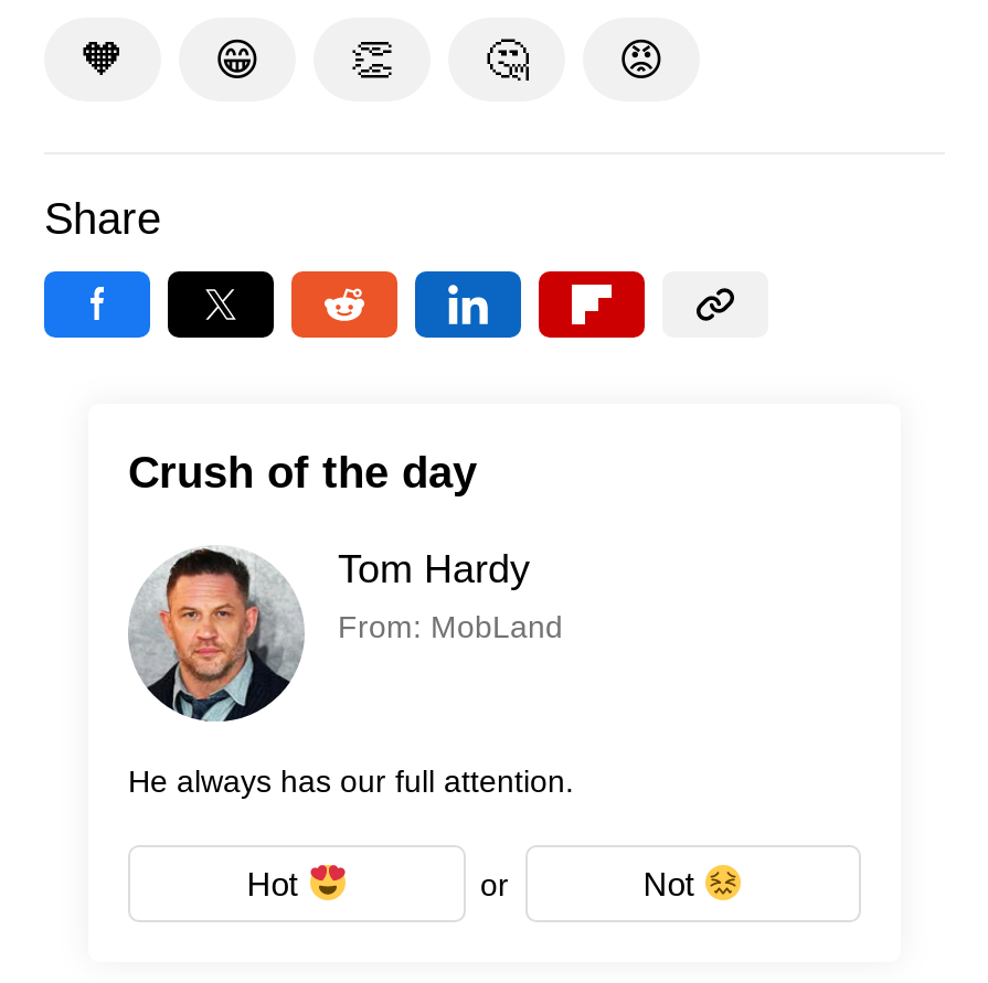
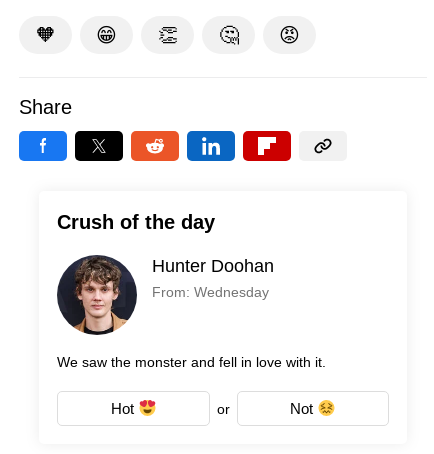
- [image]
- Tom Hardy
- From: MobLand
+ [image]
+ Hunter Doohan
+ From: Wednesday

- He always has our full attention.
+ We saw the monster and fell in love with it.
